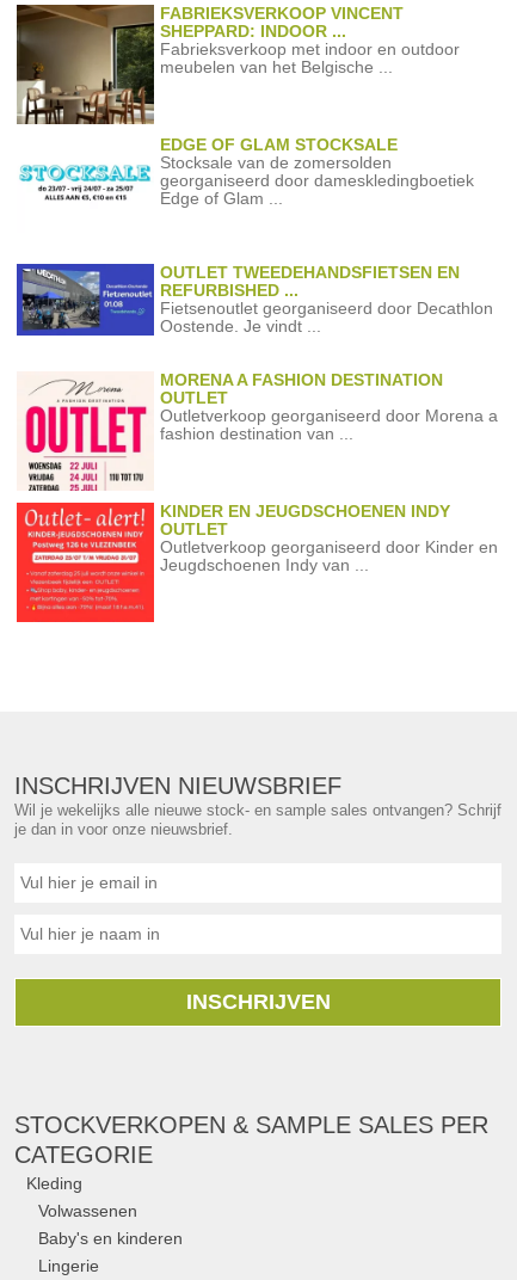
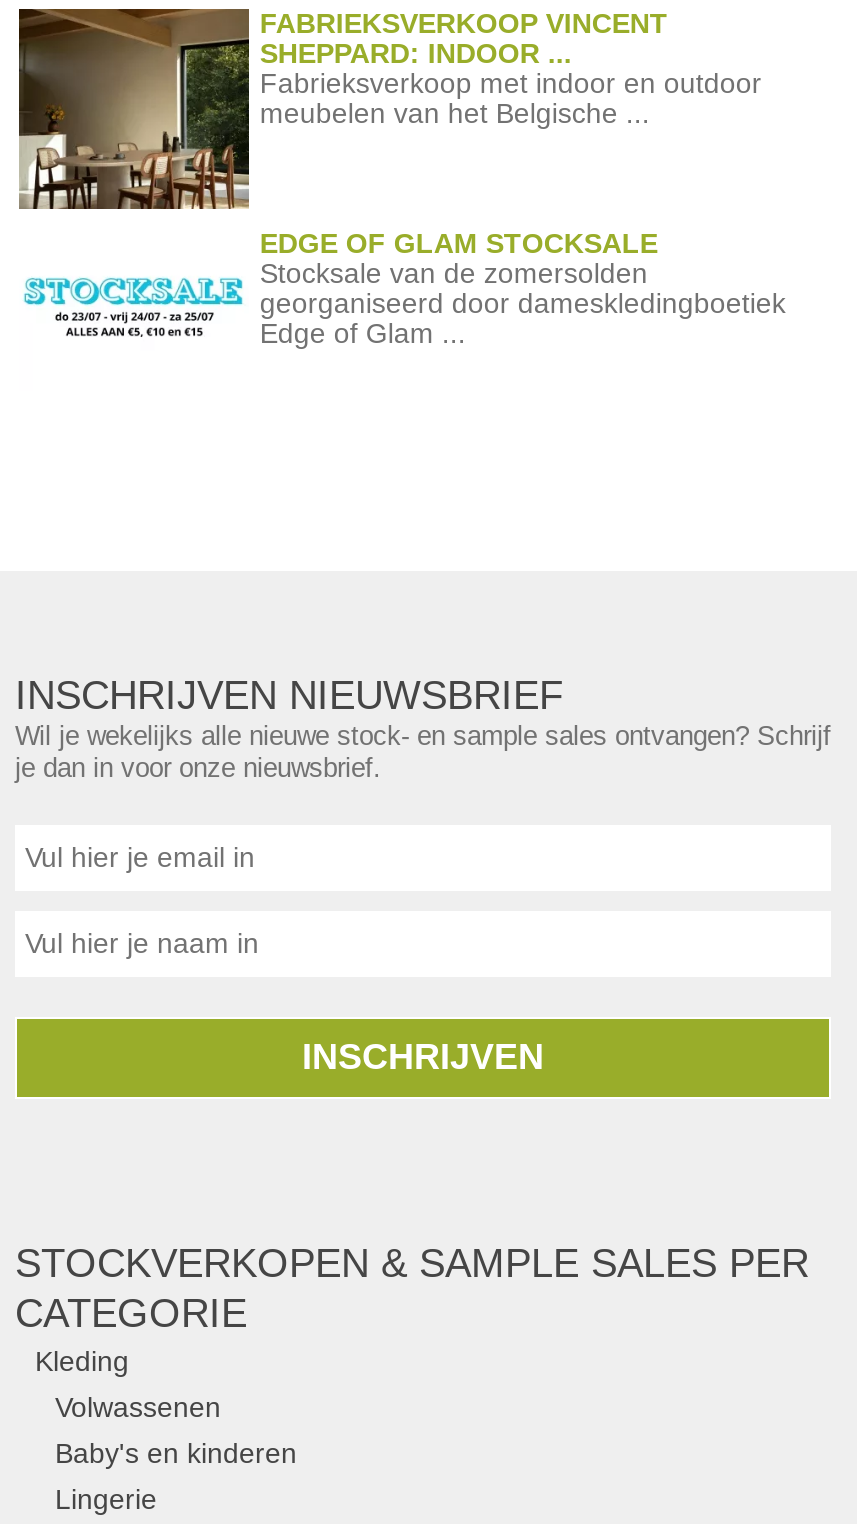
- [image]
- OUTLET TWEEDEHANDSFIETSEN EN
- REFURBISHED ...
- Fietsenoutlet georganiseerd door Decathlon
- Oostende. Je vindt ...
- MORENA A FASHION DESTINATION
- OUTLET
- Outletverkoop georganiseerd door Morena a
- fashion destination van ...

- [image]
- KINDER EN JEUGDSCHOENEN INDY
- OUTLET
- Outletverkoop georganiseerd door Kinder en
- Jeugdschoenen Indy van ...

- [image]
